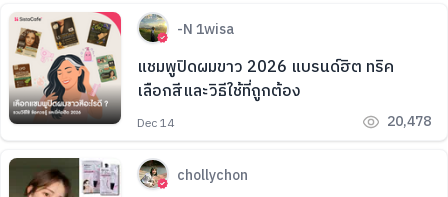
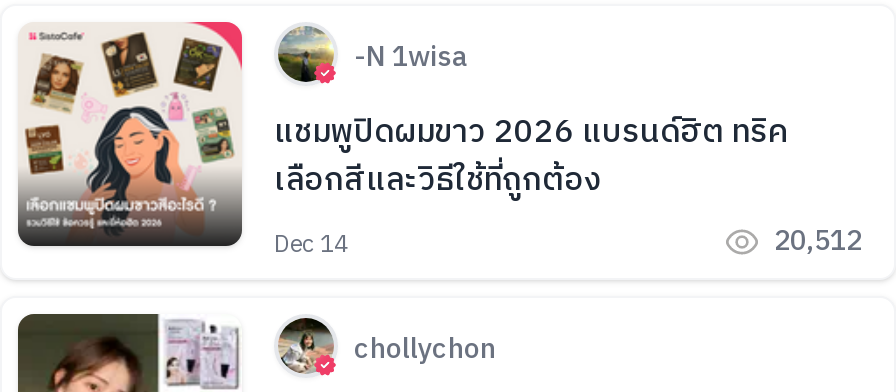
- 20,478
+ 20,512
